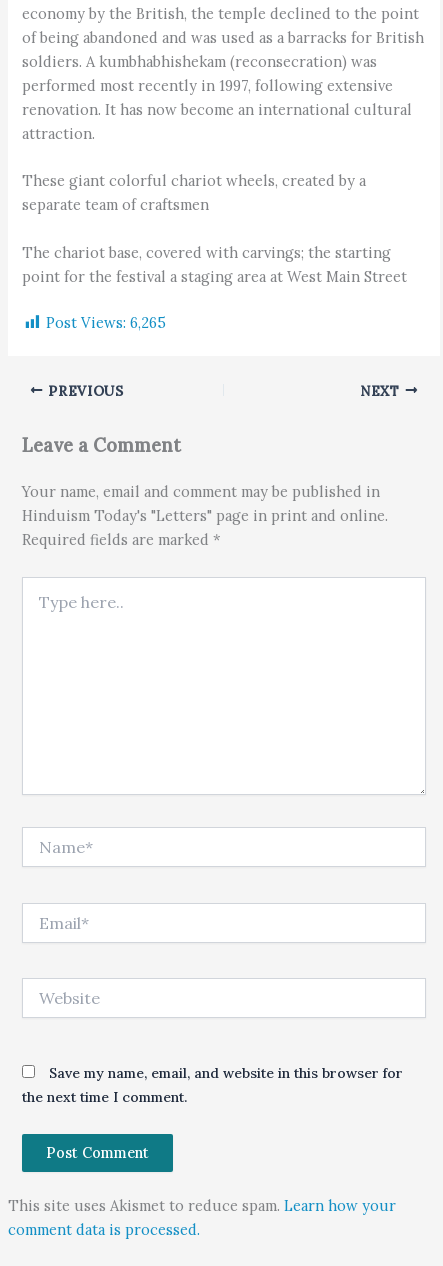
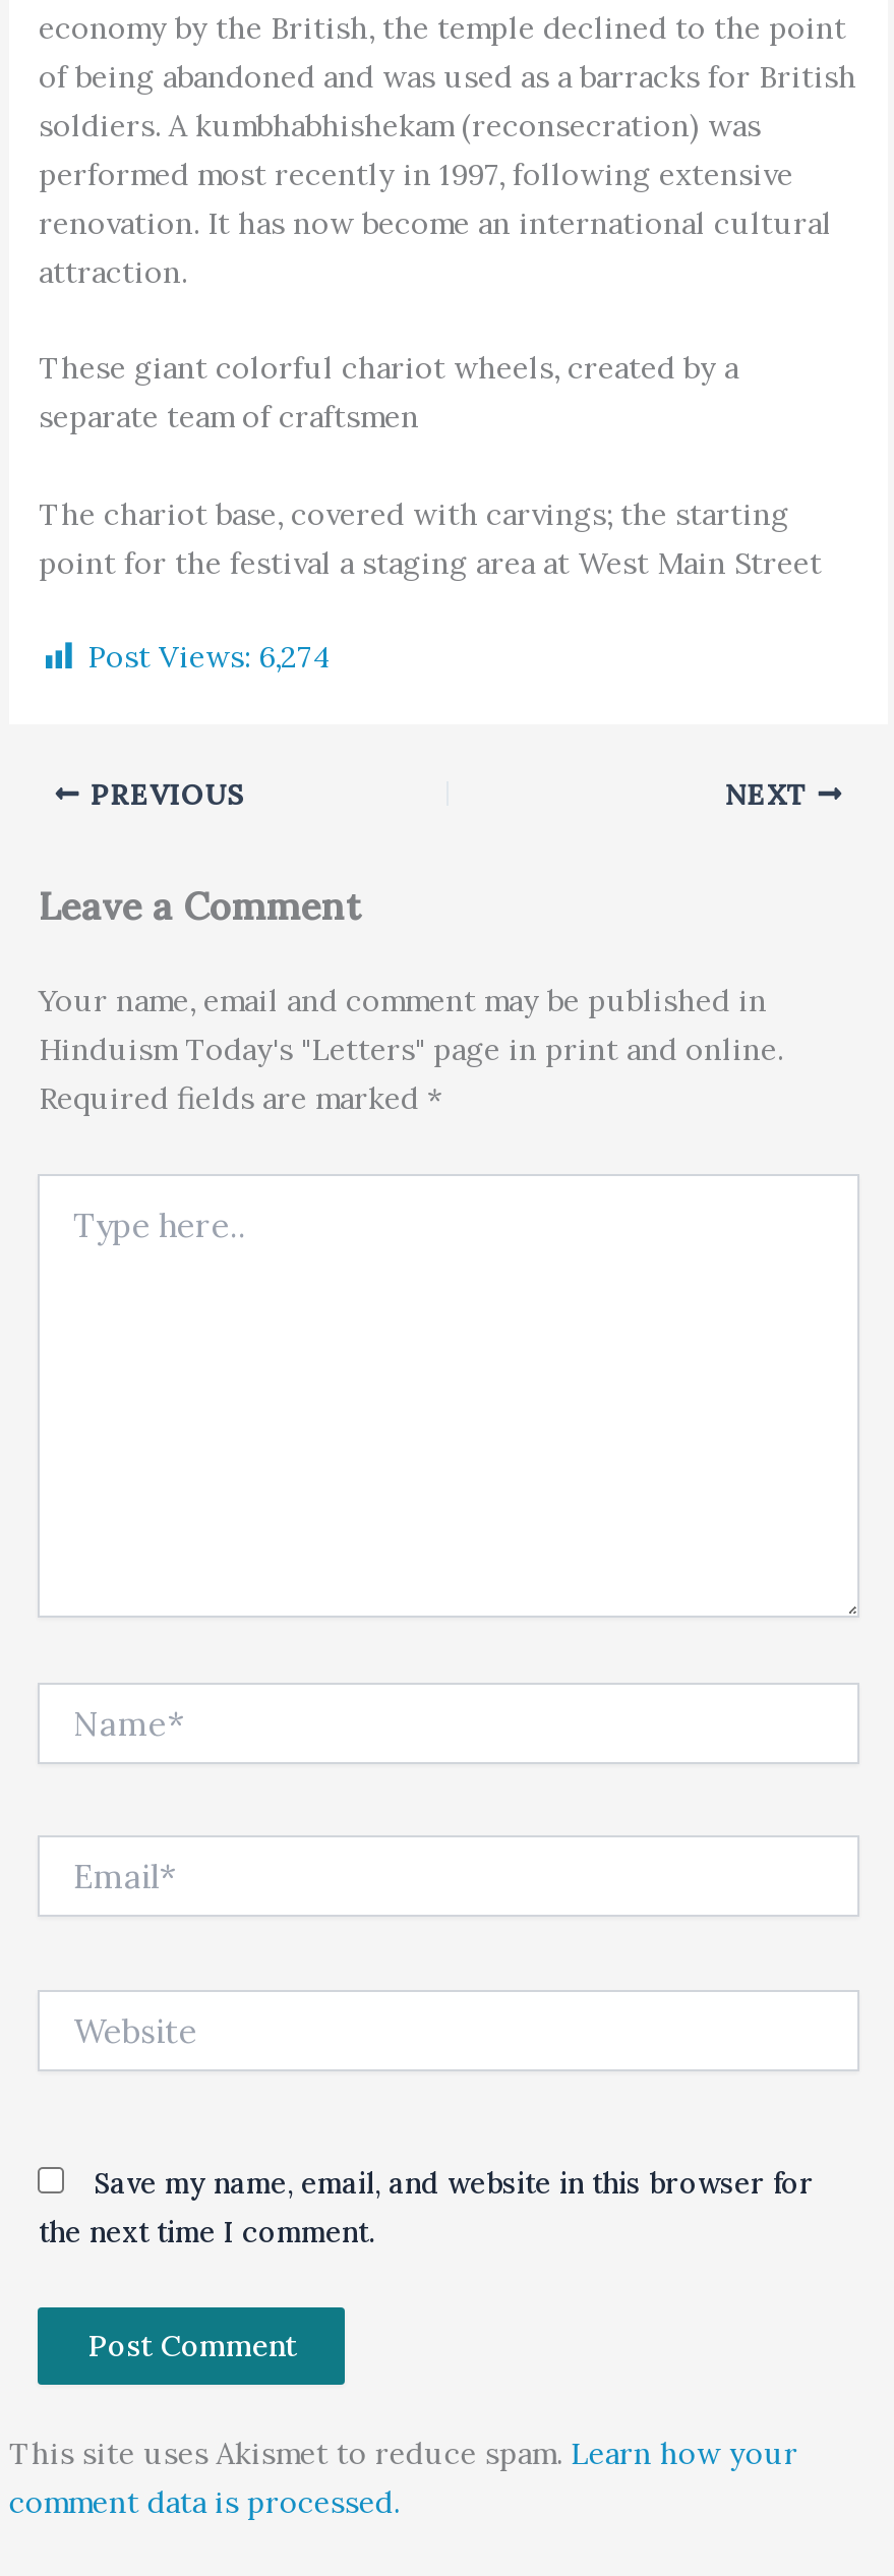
- Post Views: 6,265
+ Post Views: 6,274
